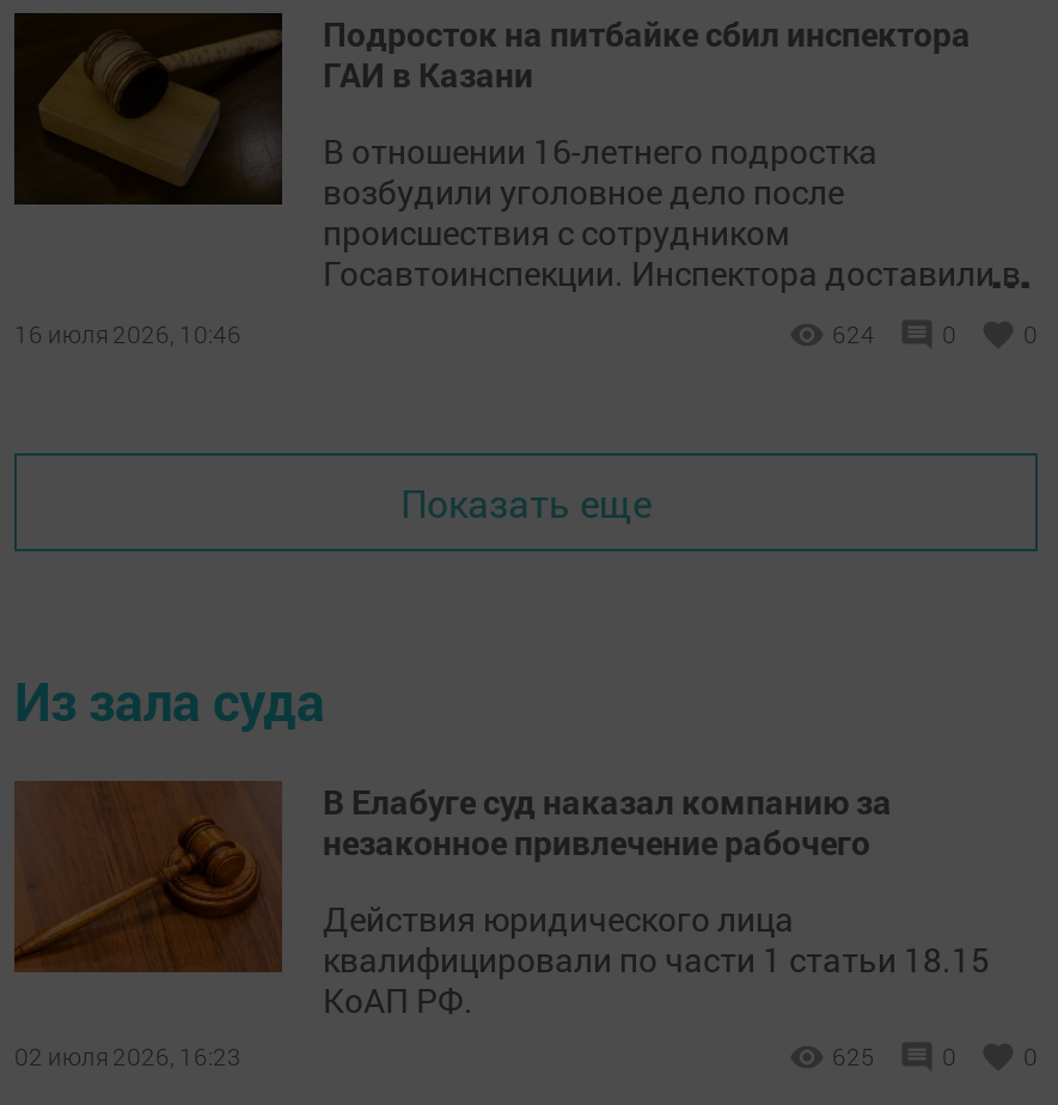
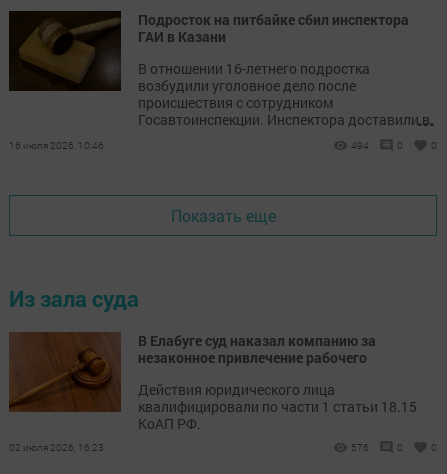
- 624
+ 494

- 625
+ 576
